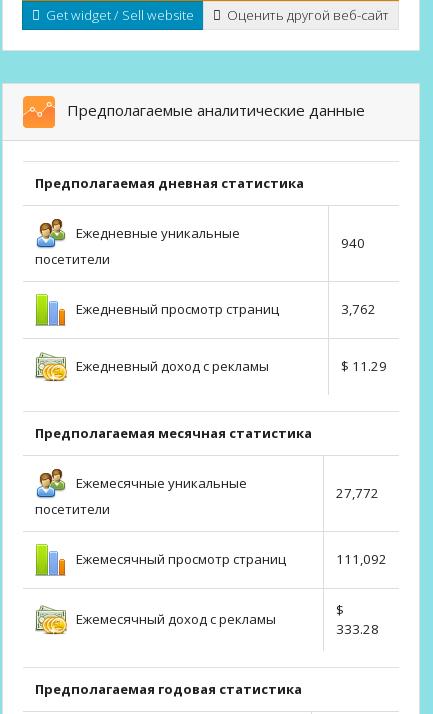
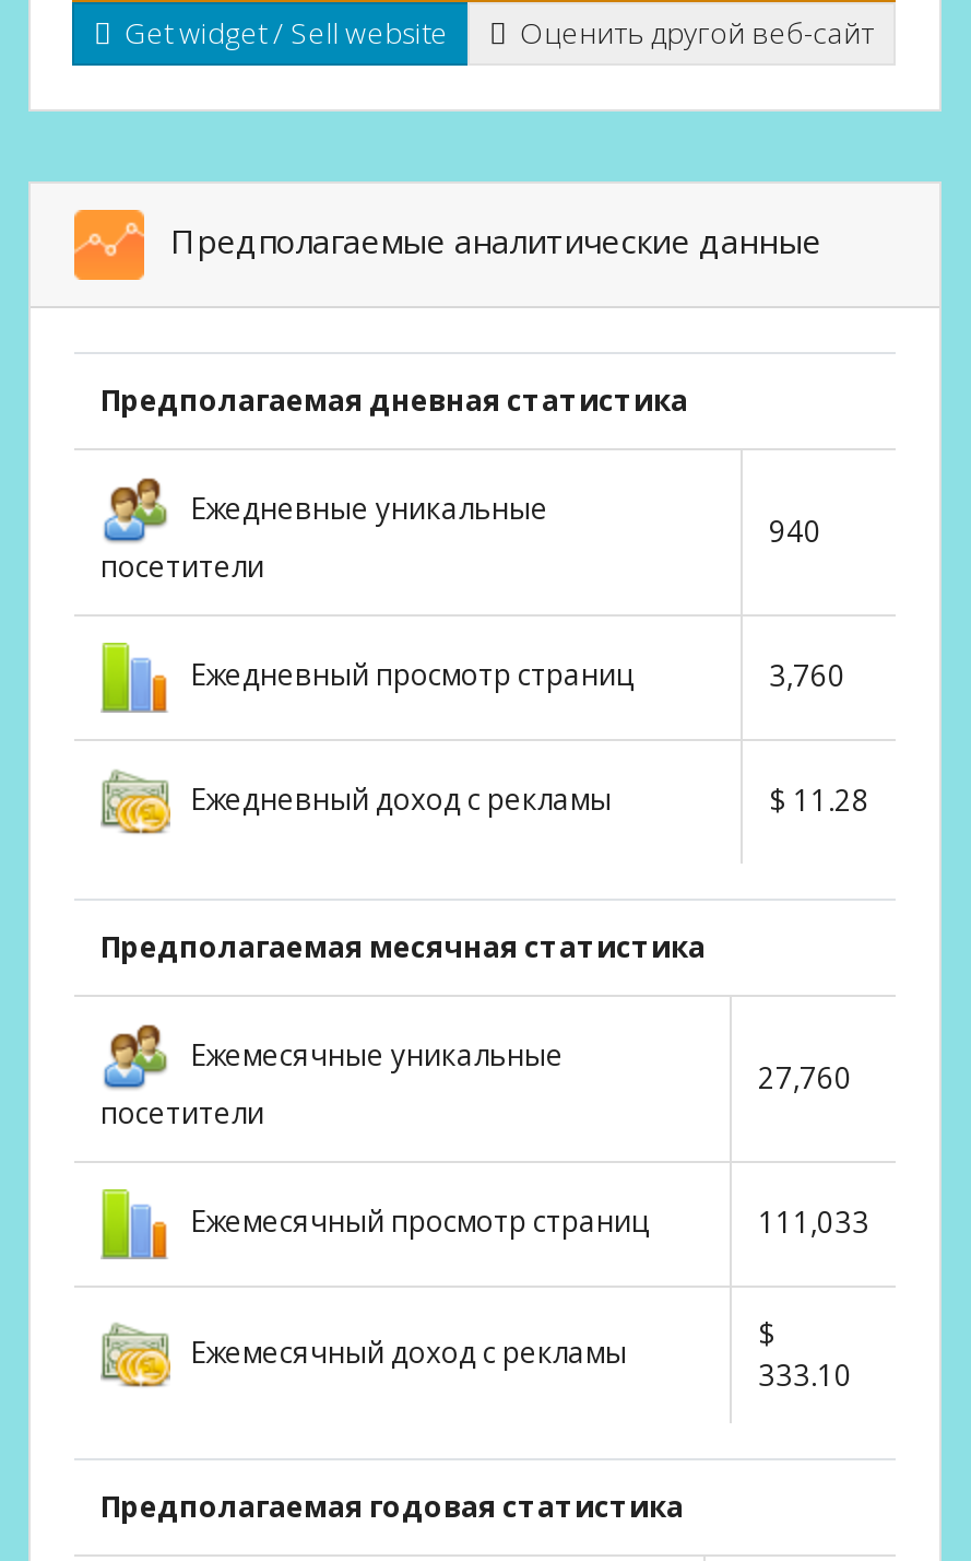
- 3,762
+ 3,760

- $ 11.29
+ $ 11.28

- 27,772
+ 27,760

- 111,092
+ 111,033

- 333.28
+ 333.10
